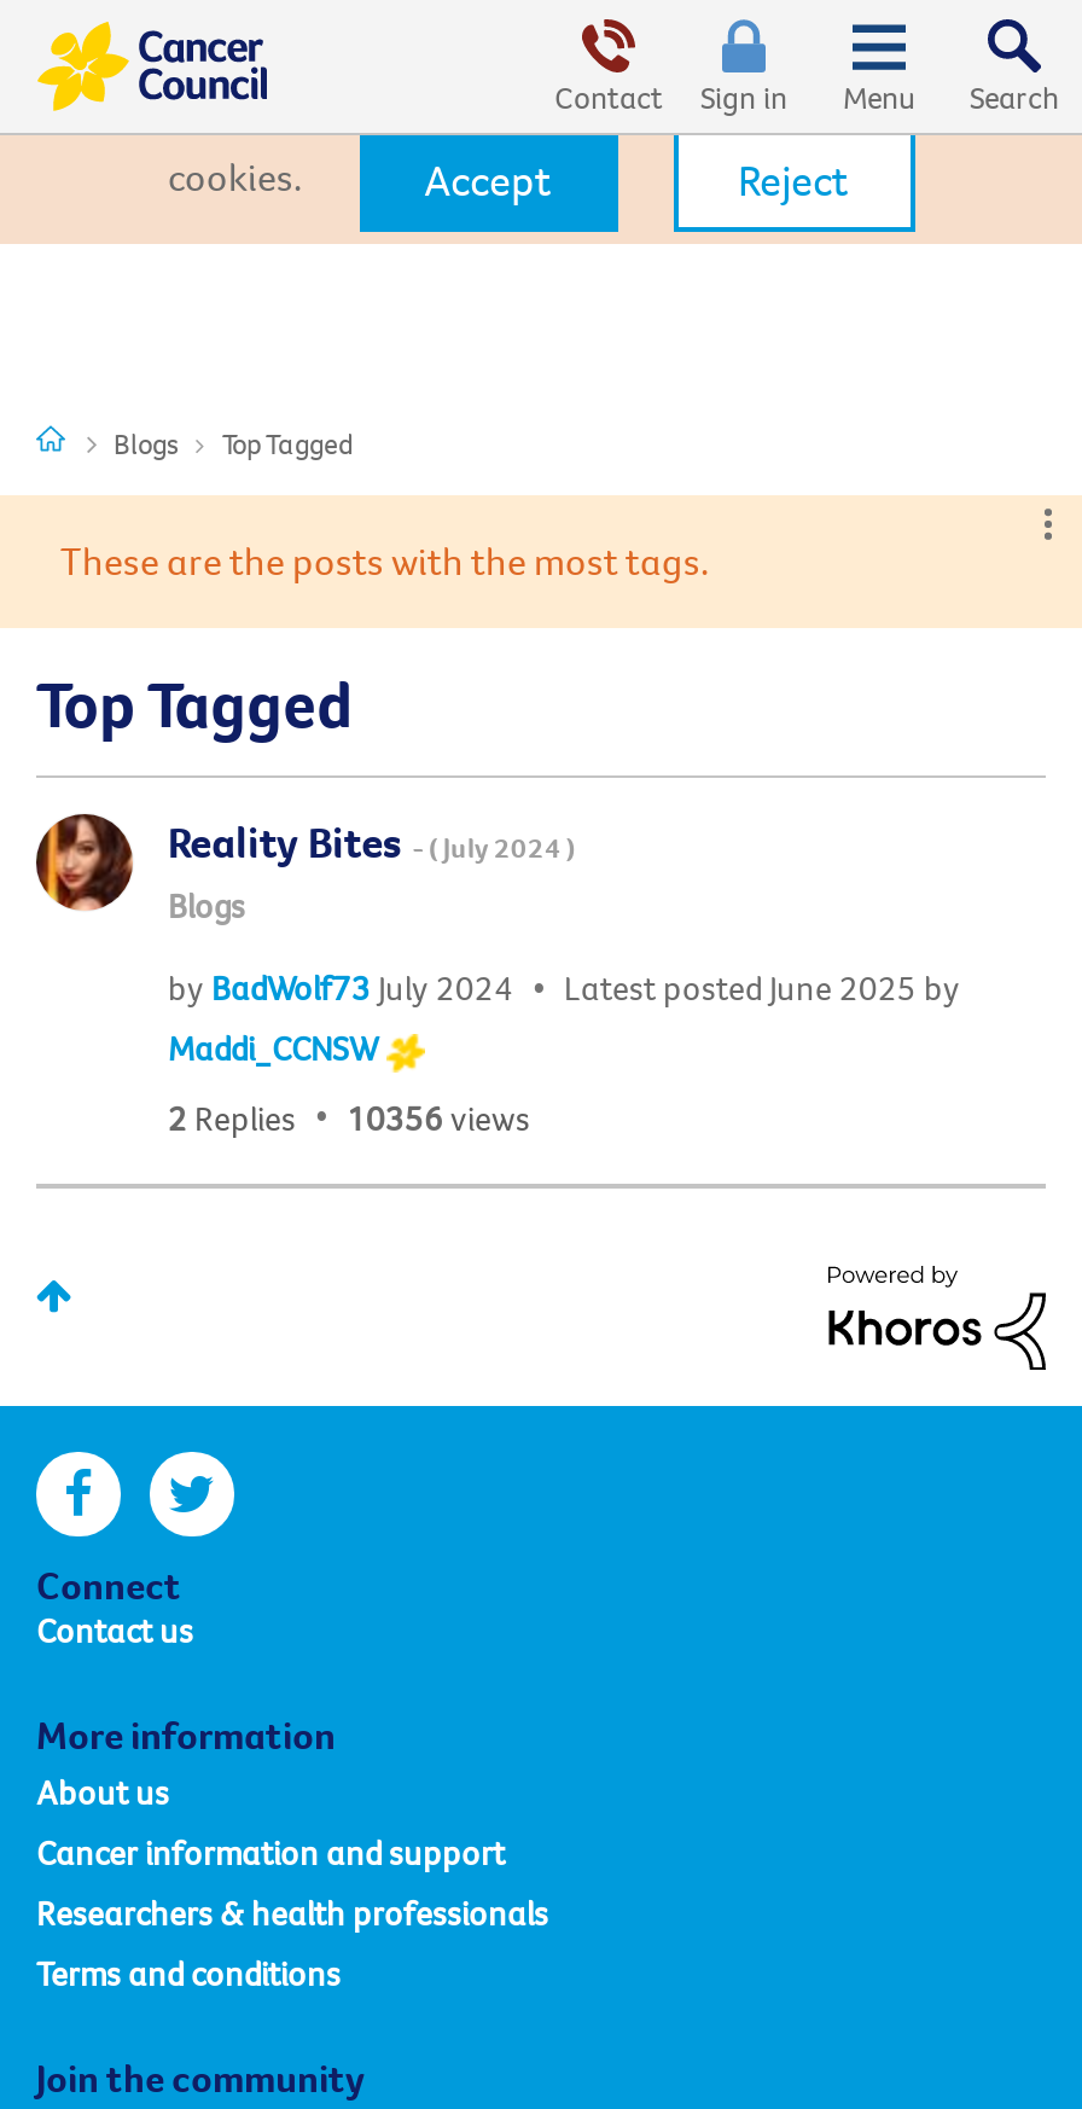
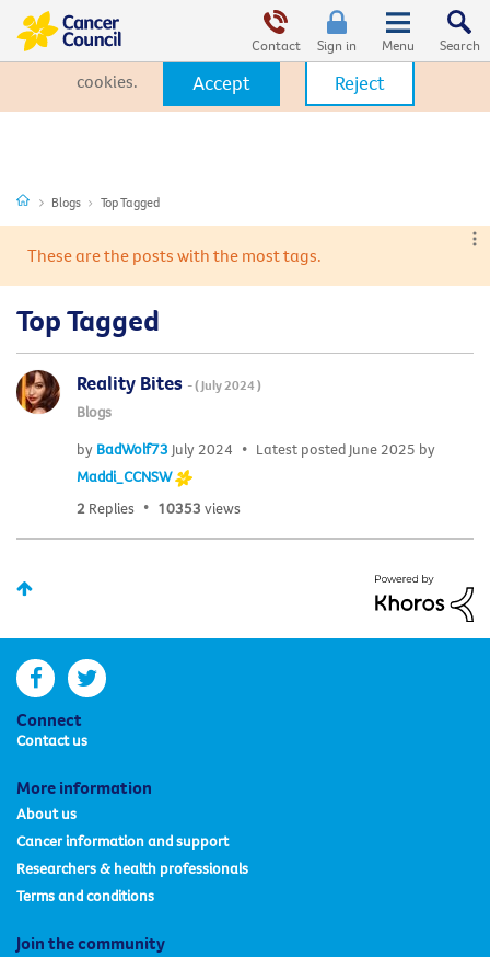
- 2 Replies 10356 views
+ 2 Replies 10353 views
